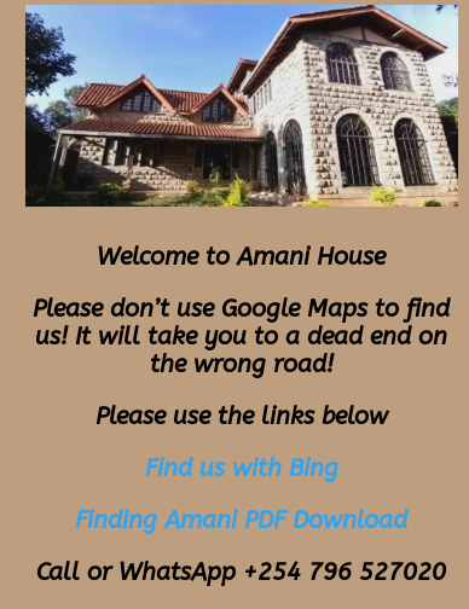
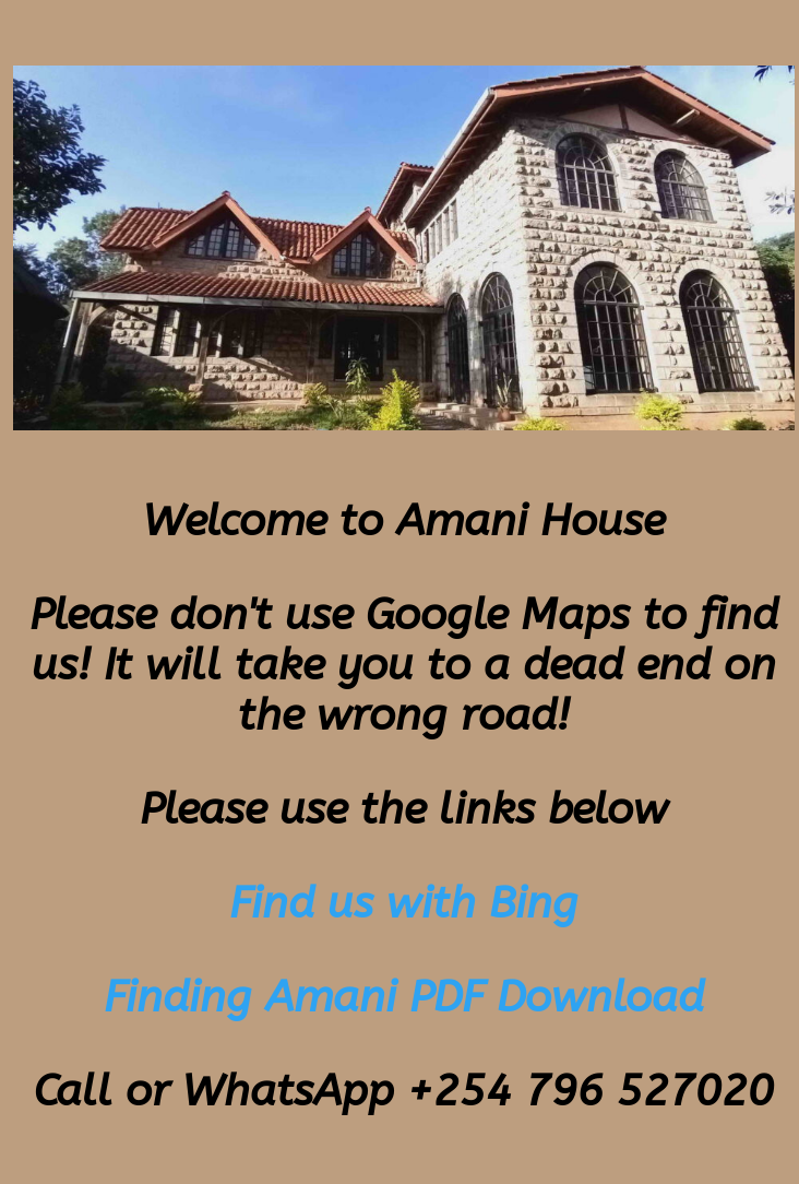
- Please don’t use Google Maps to find
+ Please don't use Google Maps to find
